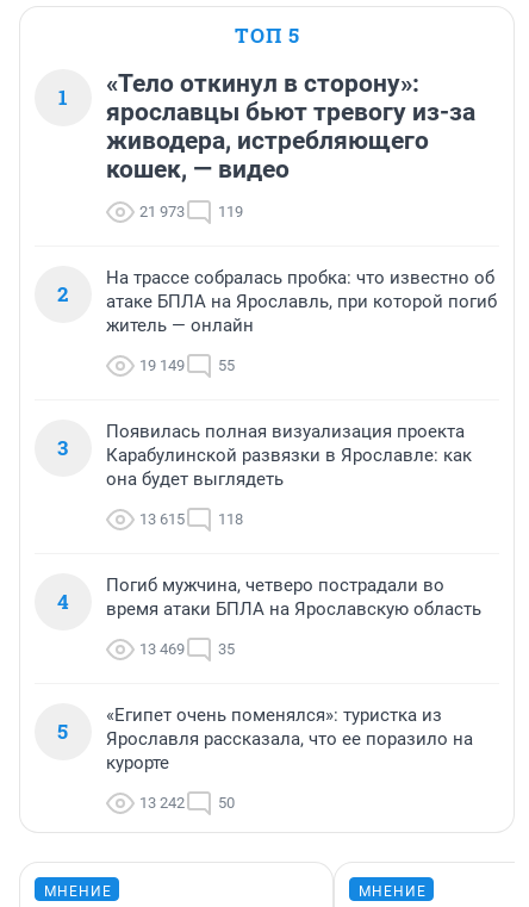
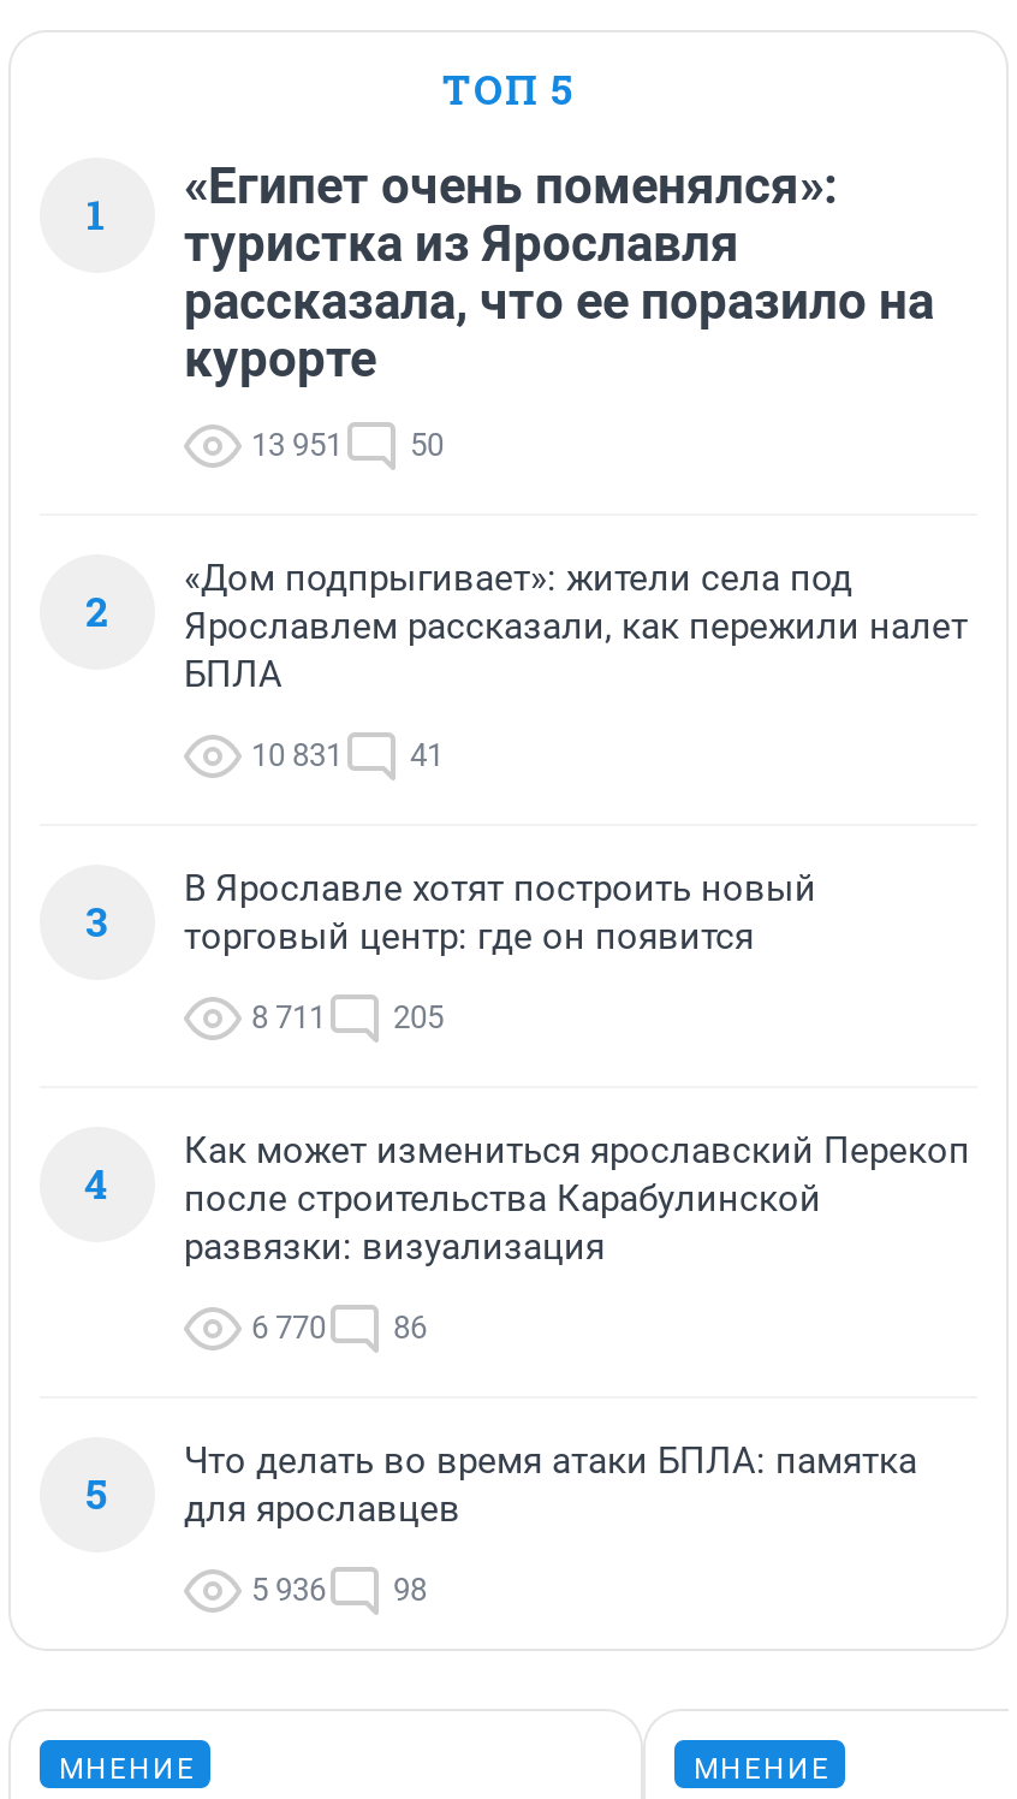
- «Тело откинул в сторону»:
- ярославцы бьют тревогу из-за
- живодера, истребляющего
- кошек, — видео
+ «Египет очень поменялся»:
+ туристка из Ярославля
+ рассказала, что ее поразило на
+ курорте

- 21 973
- 119
+ 13 951
+ 50

- На трассе собралась пробка: что известно об
- атаке БПЛА на Ярославль, при которой погиб
- житель — онлайн
+ «Дом подпрыгивает»: жители села под
+ Ярославлем рассказали, как пережили налет
+ БПЛА

- 19 149
- 55
+ 10 831
+ 41

- Появилась полная визуализация проекта
- Карабулинской развязки в Ярославле: как
- она будет выглядеть
+ В Ярославле хотят построить новый
+ торговый центр: где он появится

- 13 615
- 118
+ 8 711
+ 205

- Погиб мужчина, четверо пострадали во
- время атаки БПЛА на Ярославскую область
+ Как может измениться ярославский Перекоп
+ после строительства Карабулинской
+ развязки: визуализация

- 13 469
- 35
+ 6 770
+ 86

- «Египет очень поменялся»: туристка из
- Ярославля рассказала, что ее поразило на
- курорте
+ Что делать во время атаки БПЛА: памятка
+ для ярославцев

- 13 242
- 50
+ 5 936
+ 98
